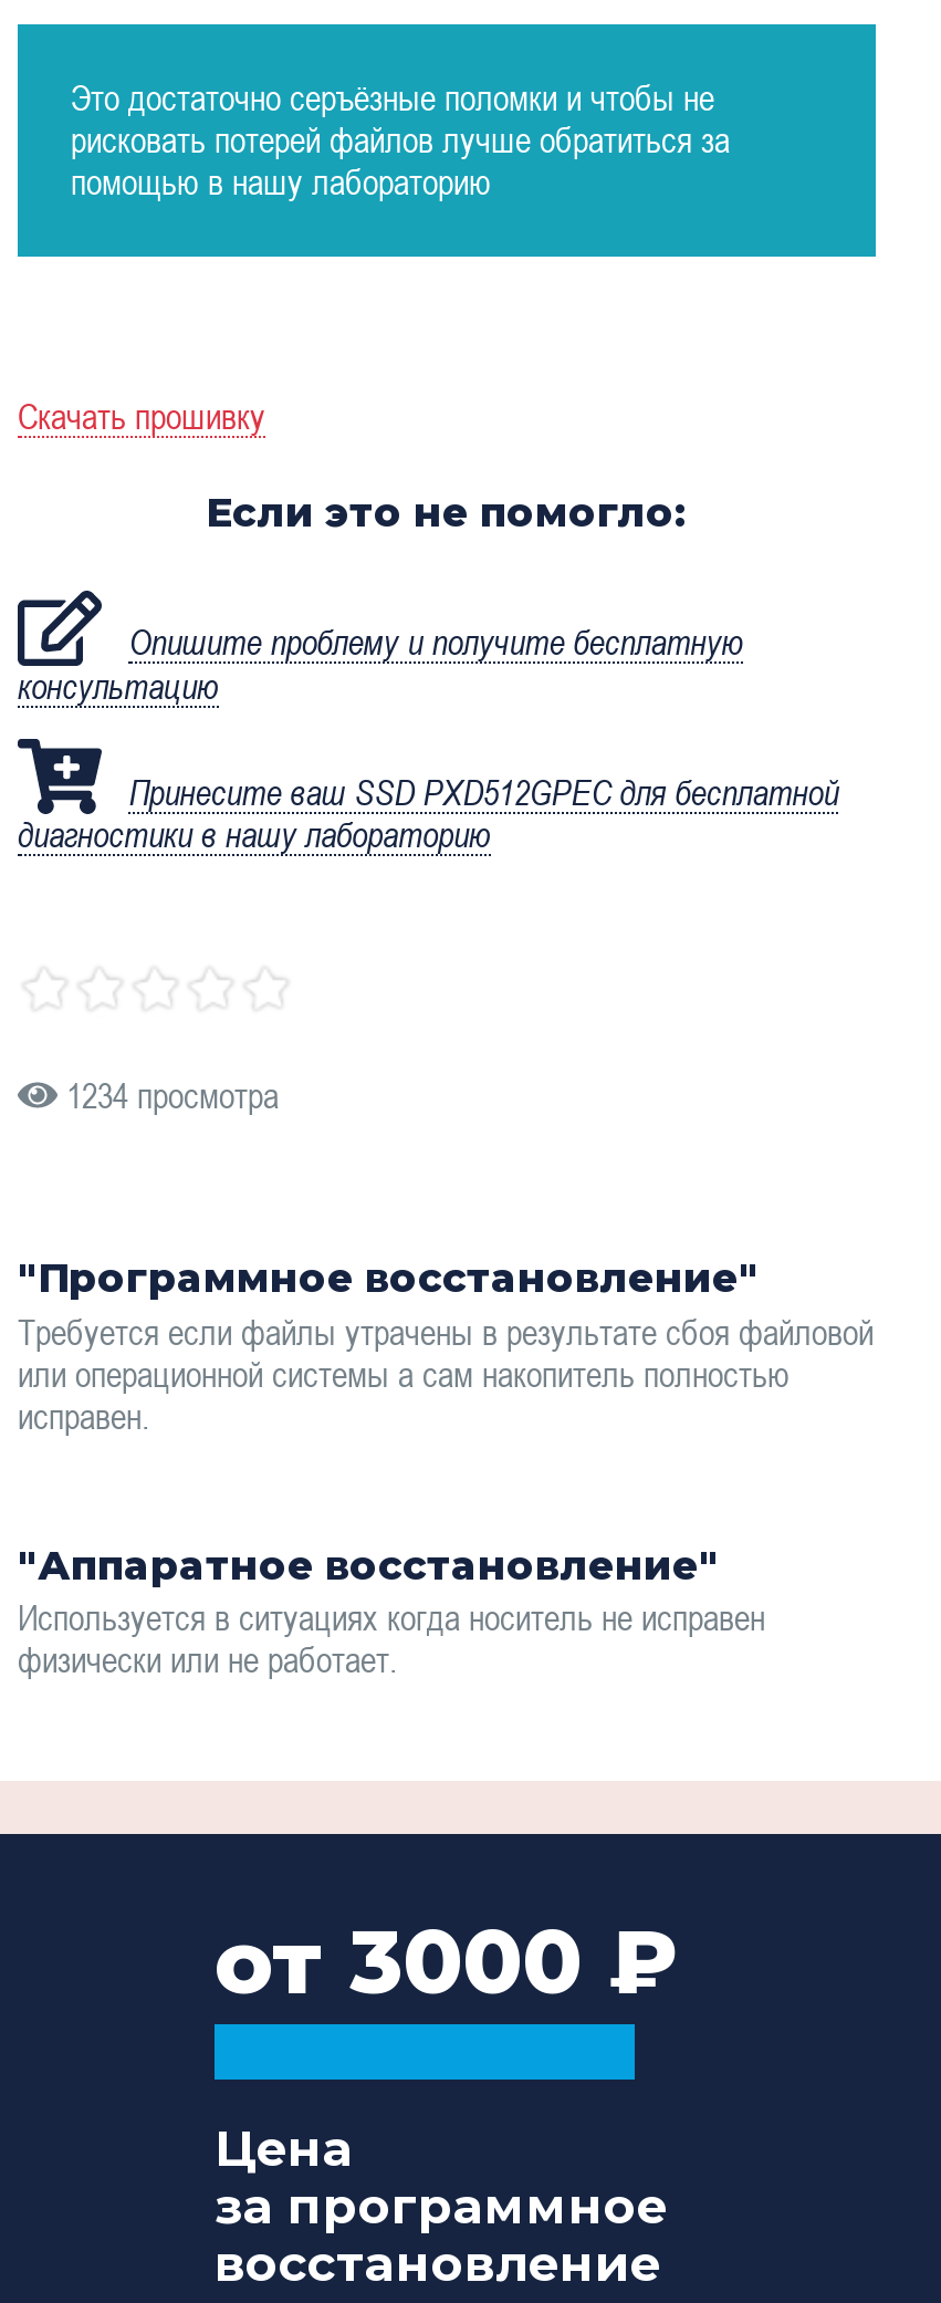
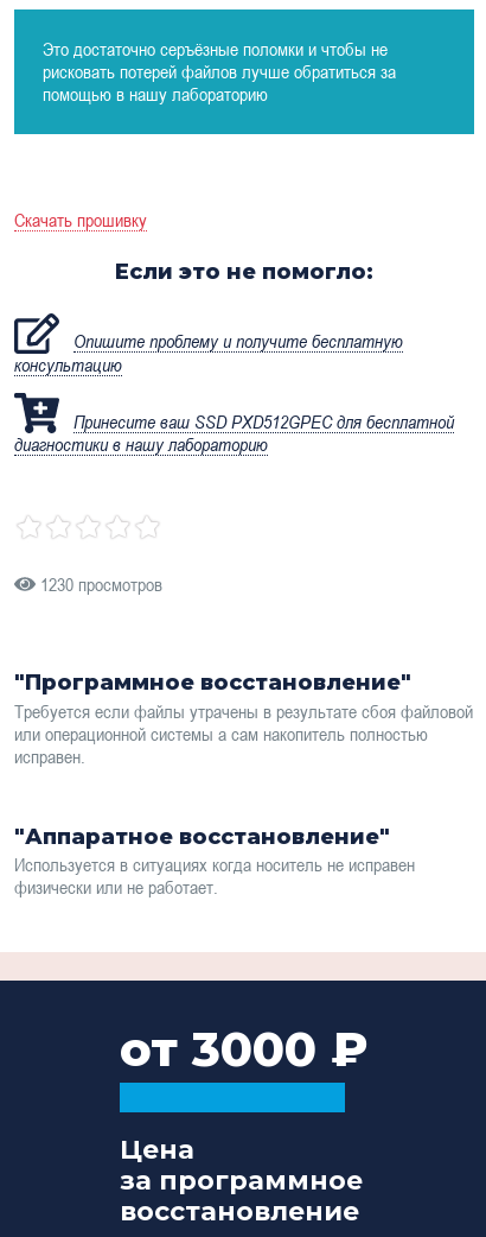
- 1234 просмотра
+ 1230 просмотров
